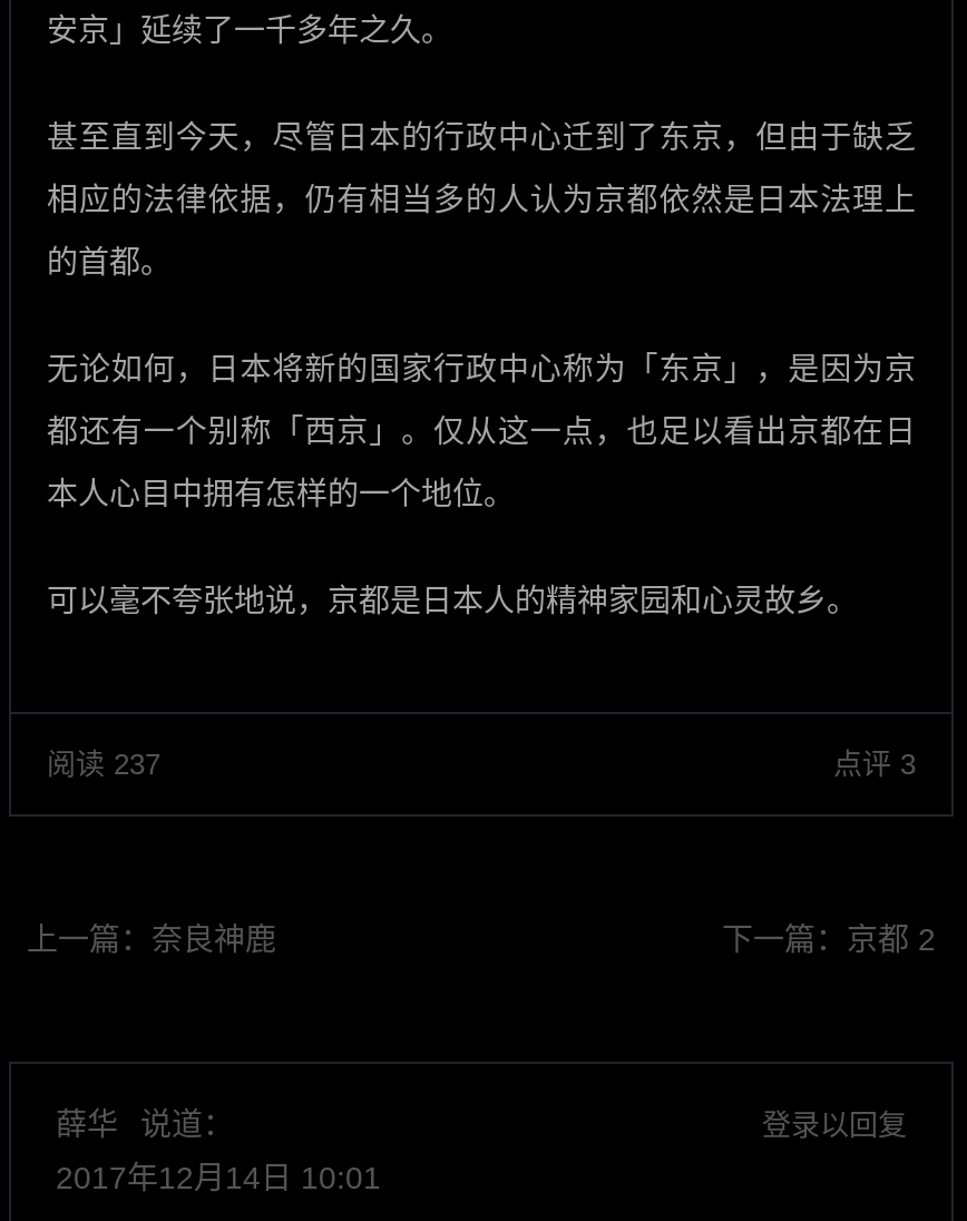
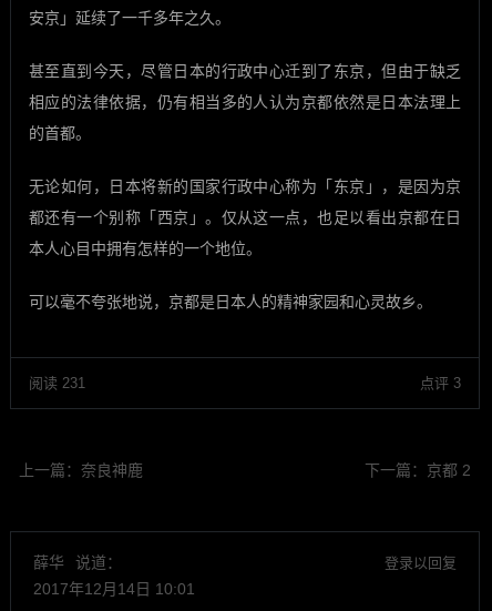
- 阅读 237
+ 阅读 231
